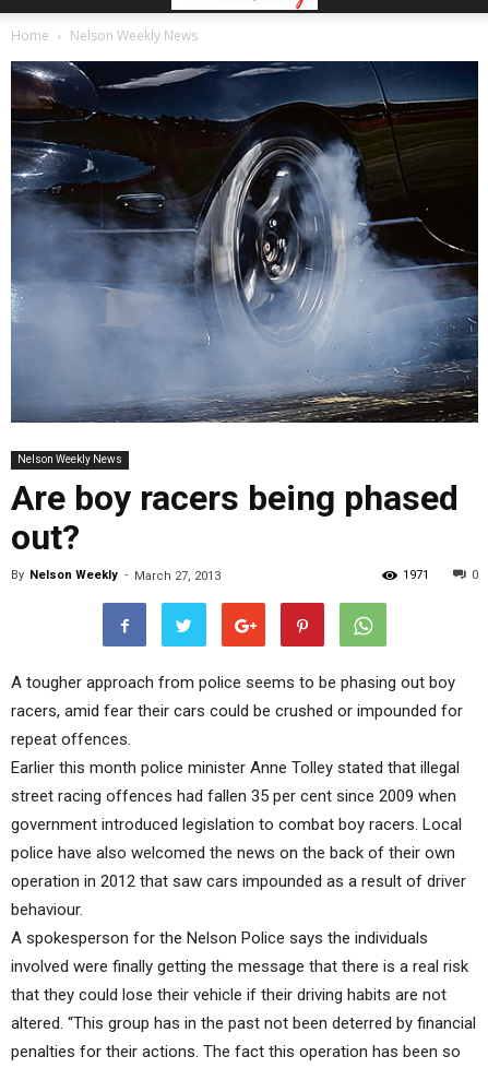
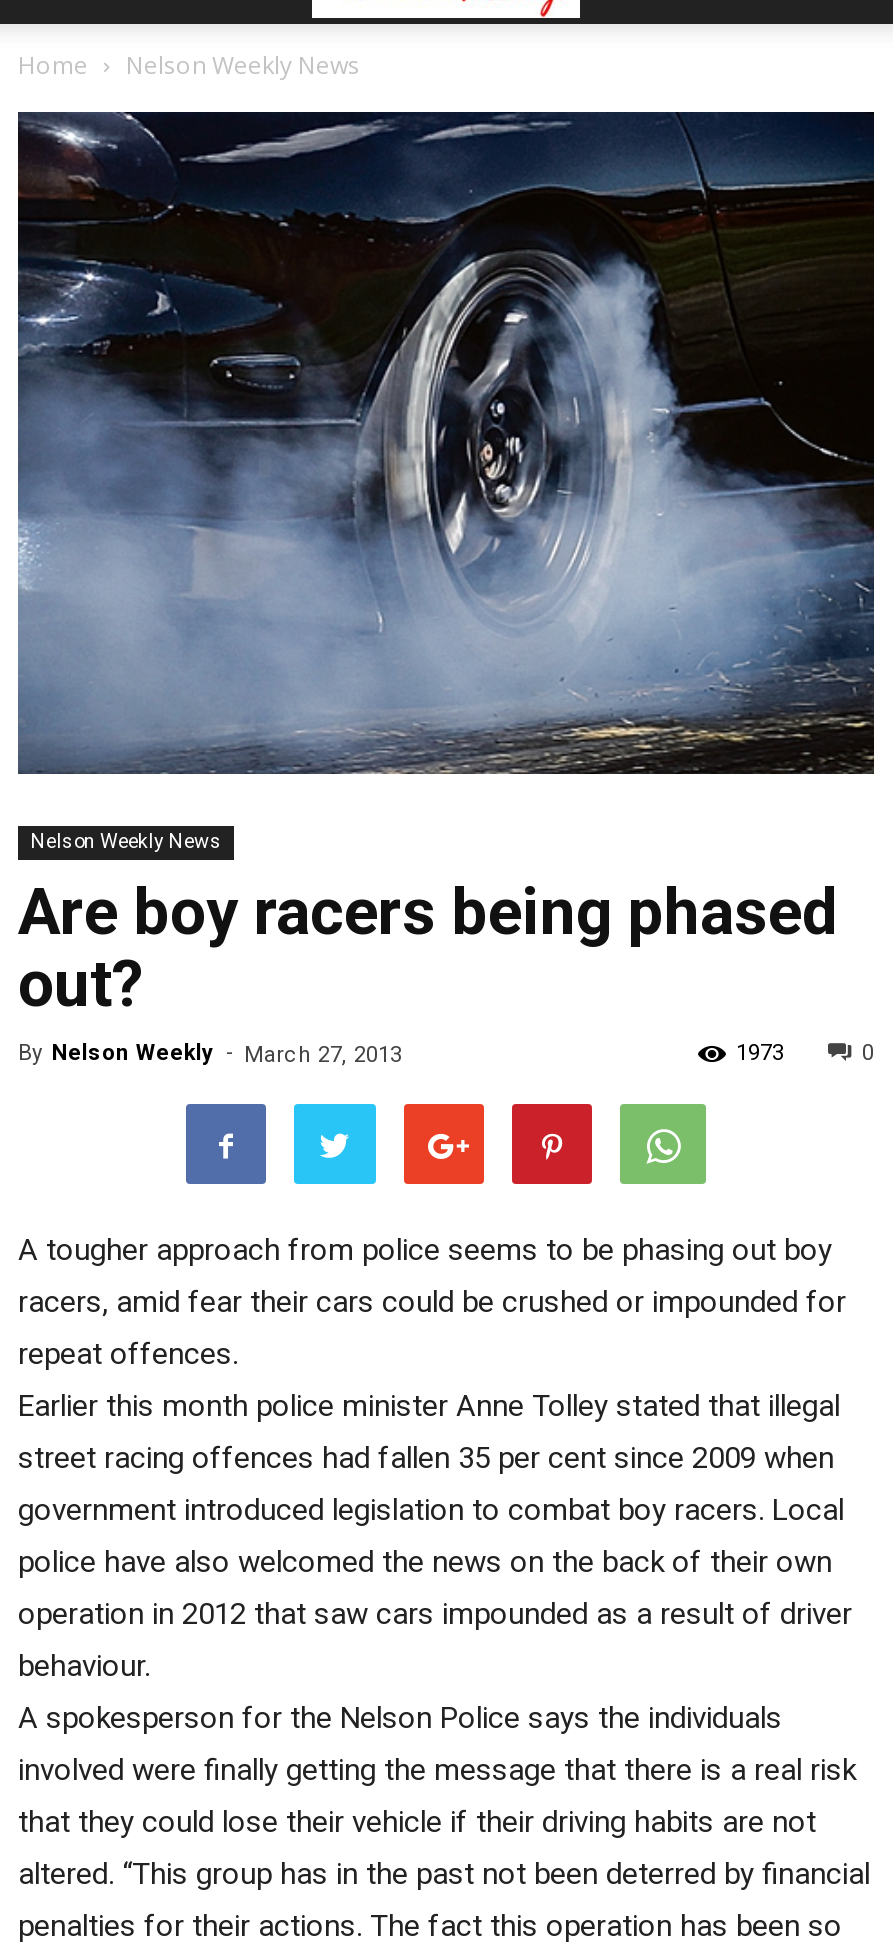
- 1971
+ 1973
